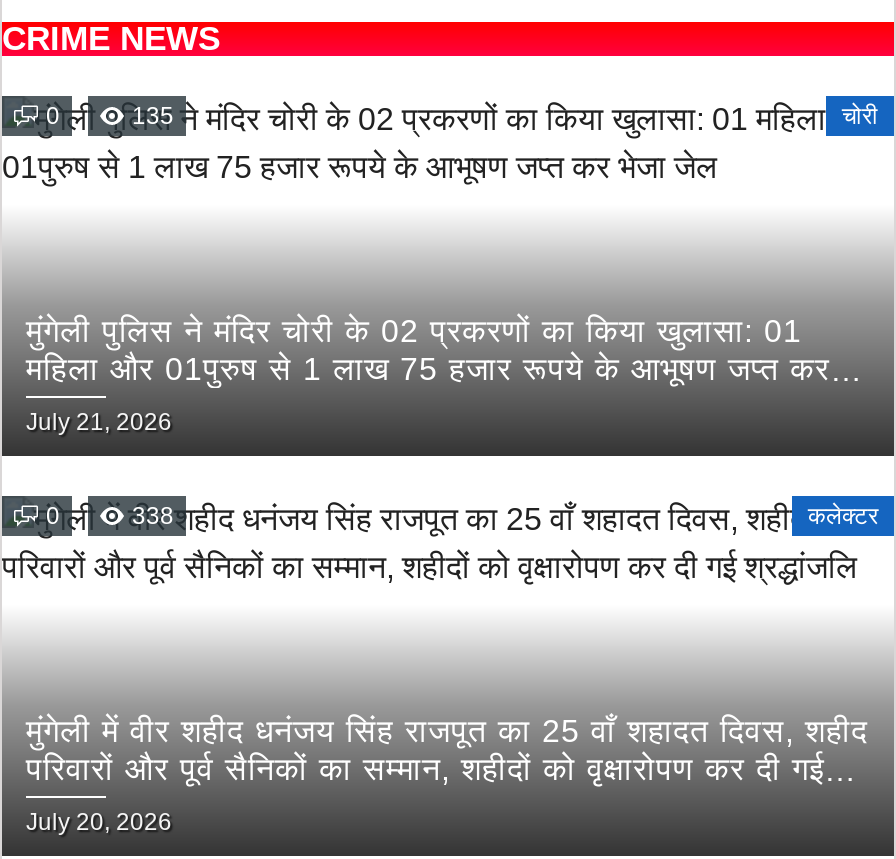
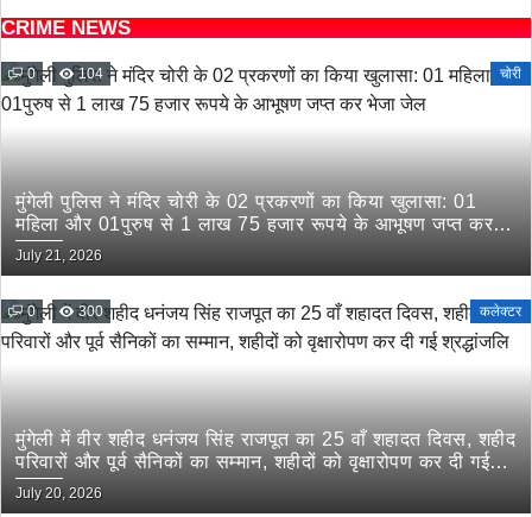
- 135
+ 104

- 338
+ 300
